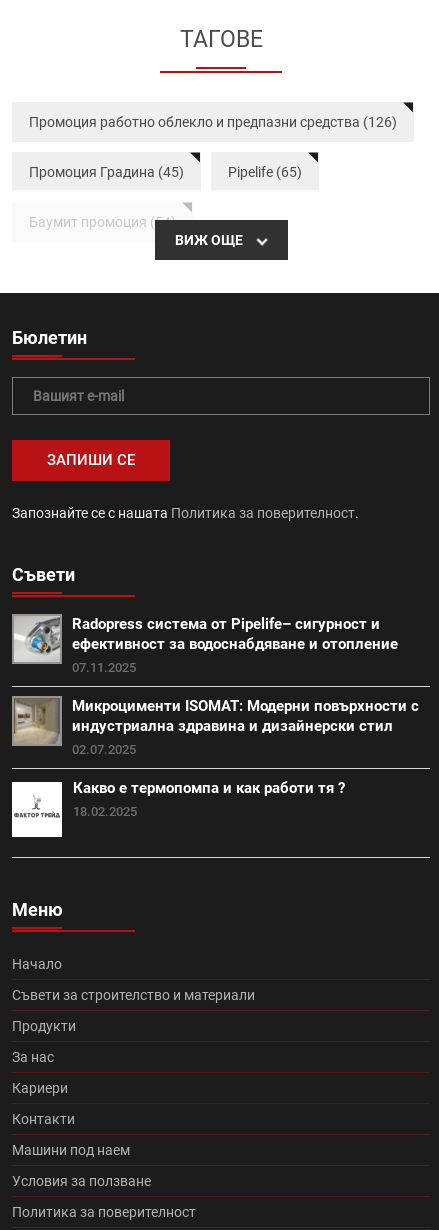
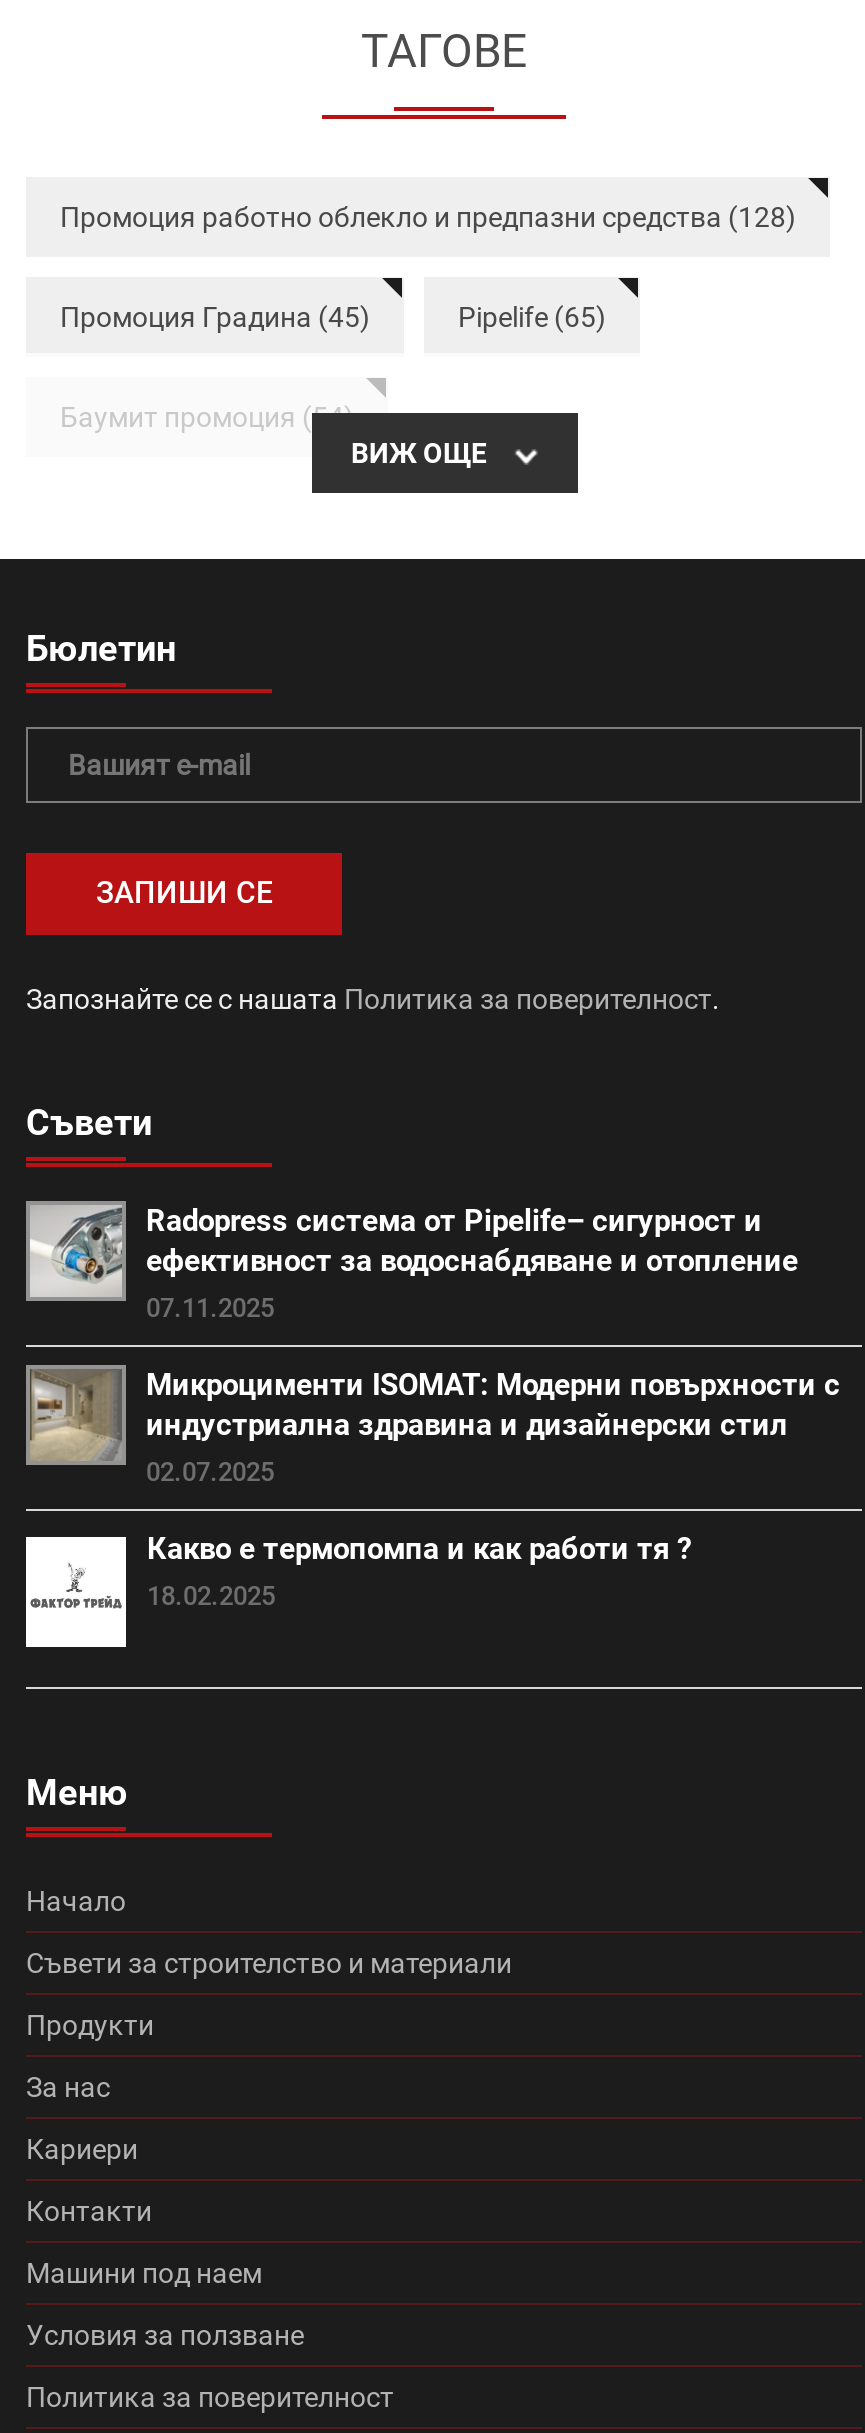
- Промоция работно облекло и предпазни средства (126)
+ Промоция работно облекло и предпазни средства (128)
